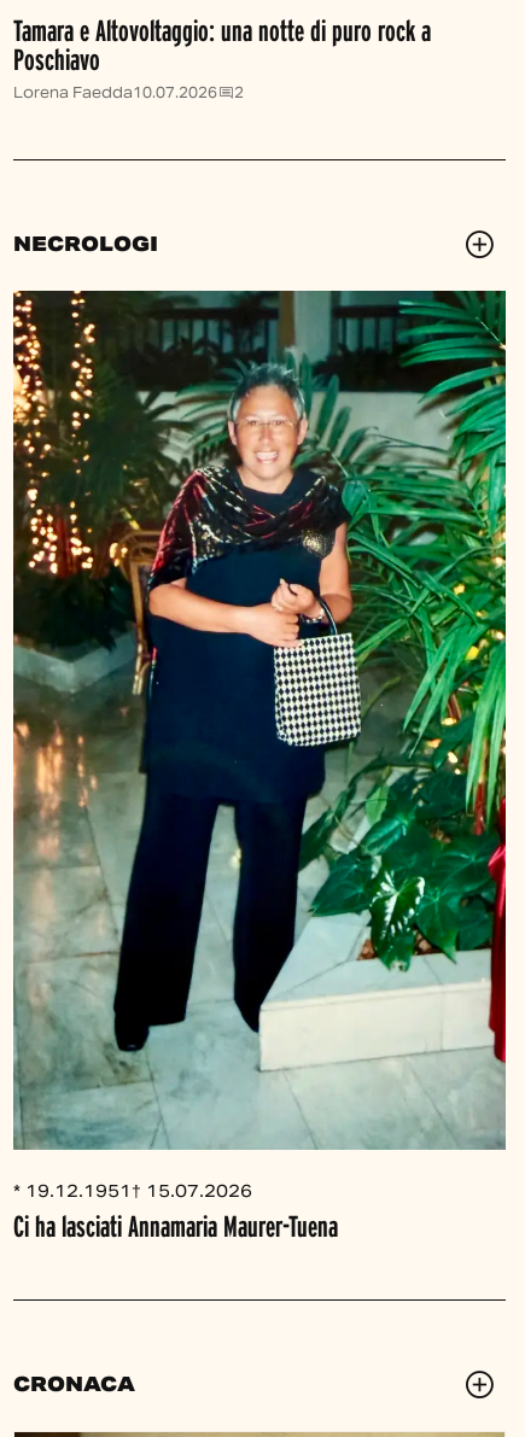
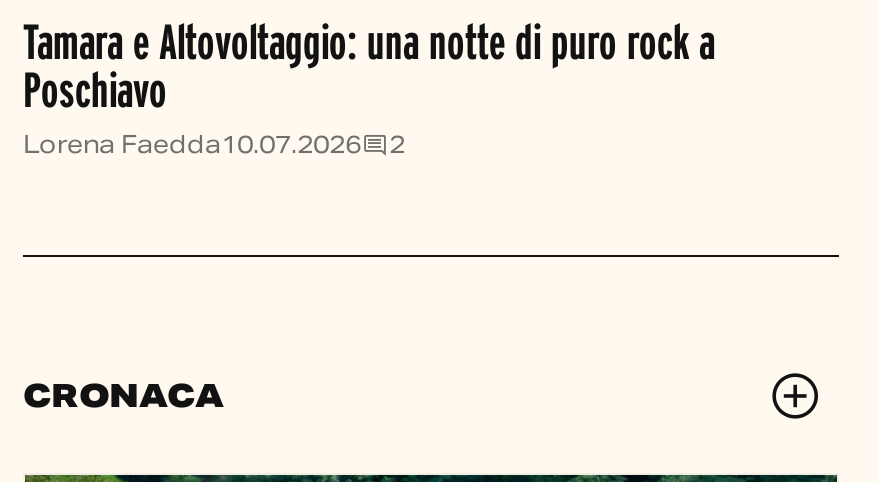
- NECROLOGI

- [image]
- * 19.12.1951 † 15.07.2026
- Ci ha lasciati Annamaria Maurer-Tuena
